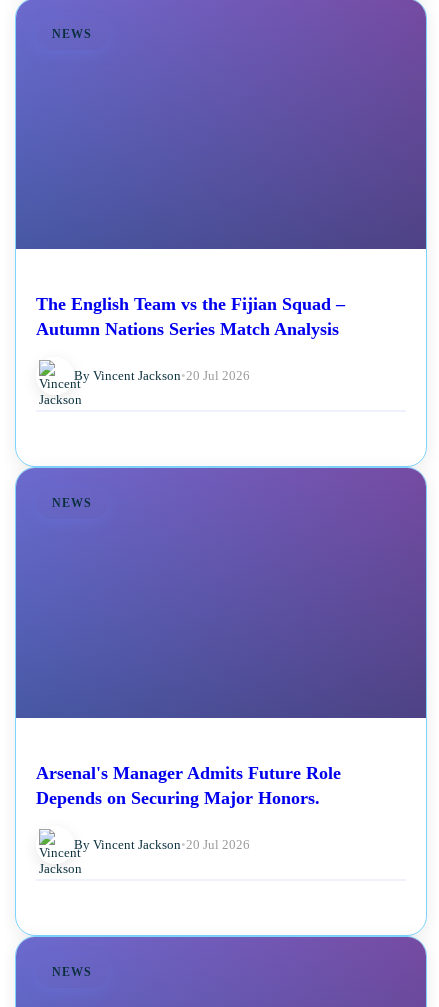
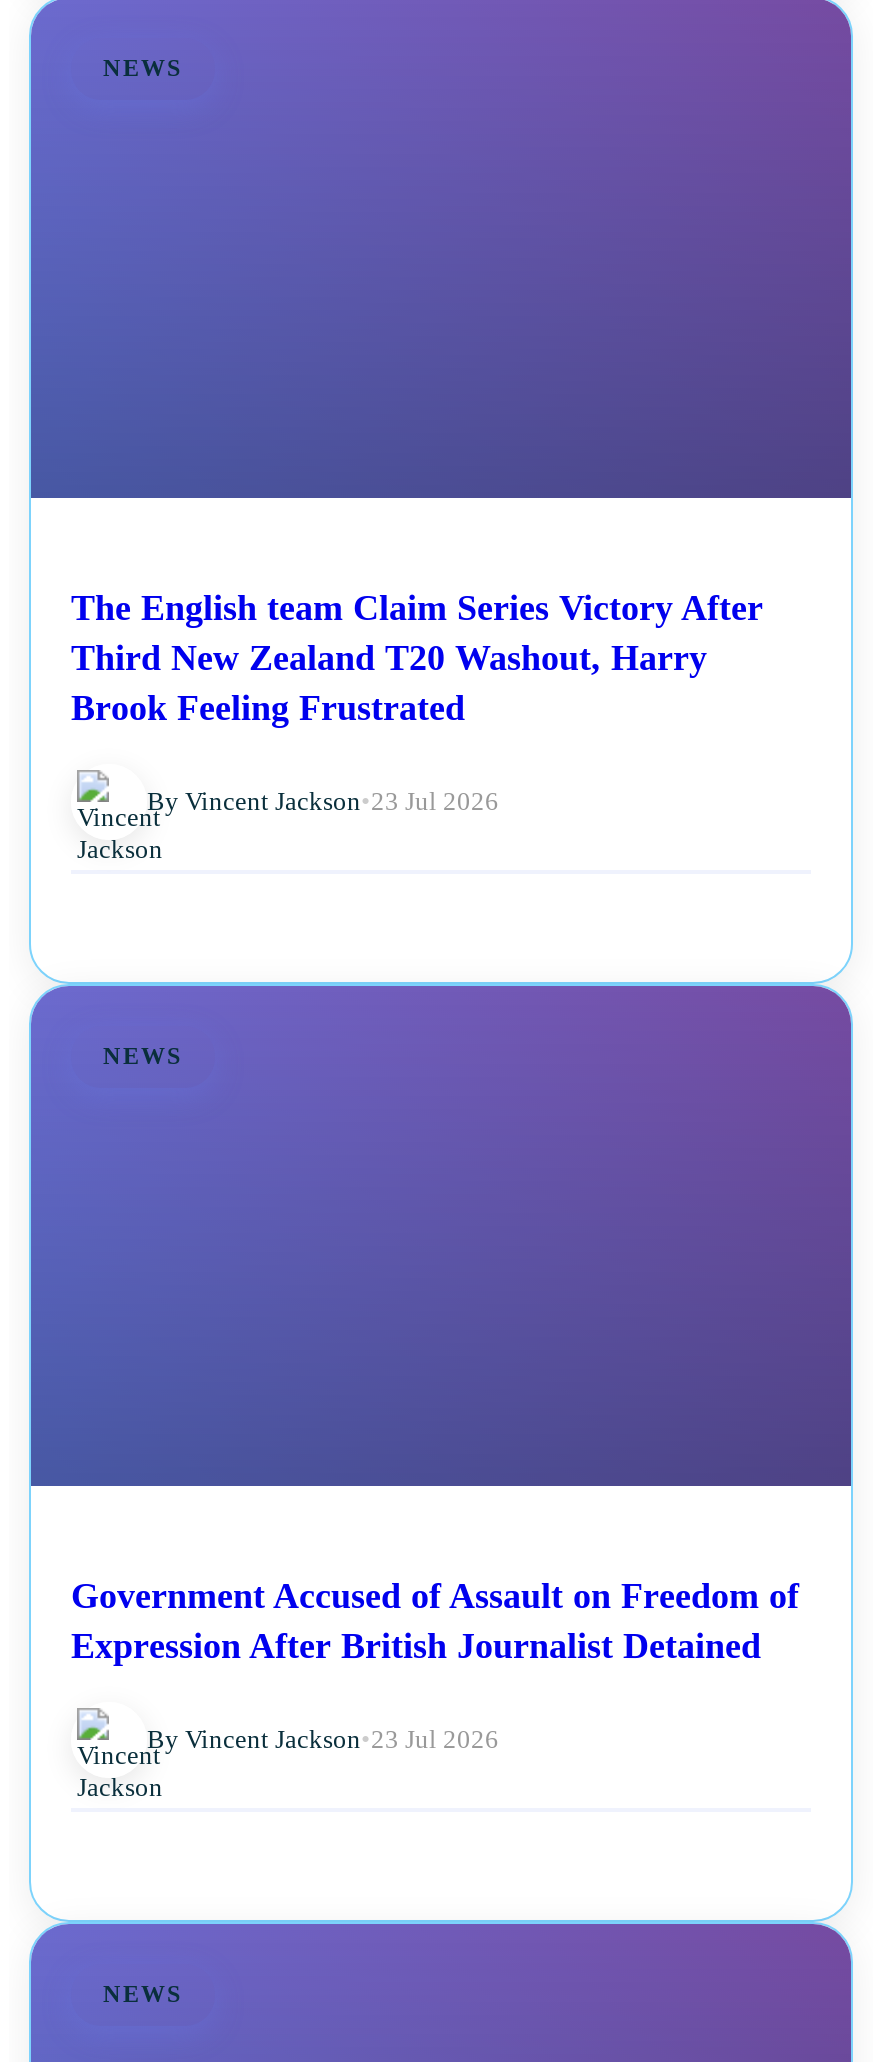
- The English Team vs the Fijian Squad –
- Autumn Nations Series Match Analysis
+ The English team Claim Series Victory After
+ Third New Zealand T20 Washout, Harry
+ Brook Feeling Frustrated

- By Vincent Jackson • 20 Jul 2026
+ By Vincent Jackson • 23 Jul 2026

- Arsenal's Manager Admits Future Role
- Depends on Securing Major Honors.
+ Government Accused of Assault on Freedom of
+ Expression After British Journalist Detained

- By Vincent Jackson • 20 Jul 2026
+ By Vincent Jackson • 23 Jul 2026
